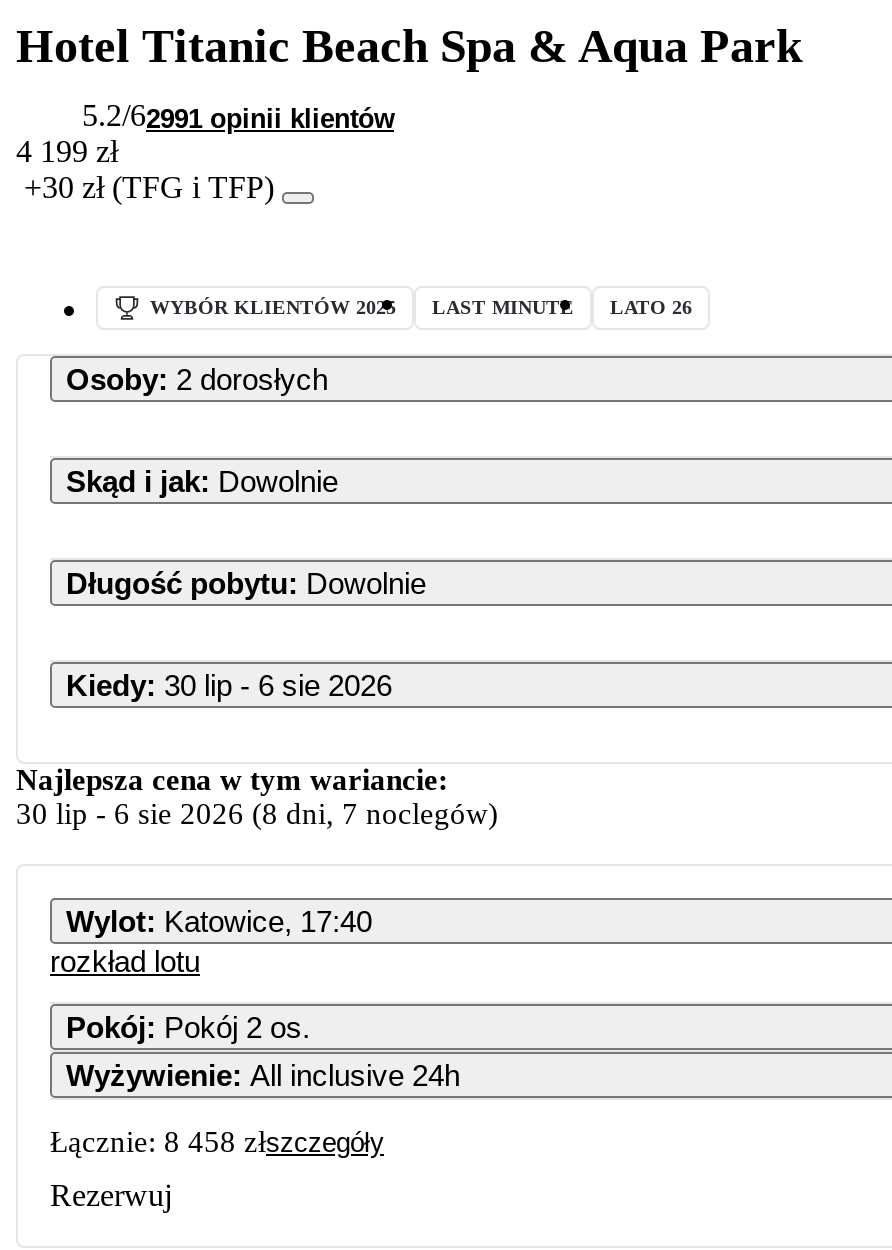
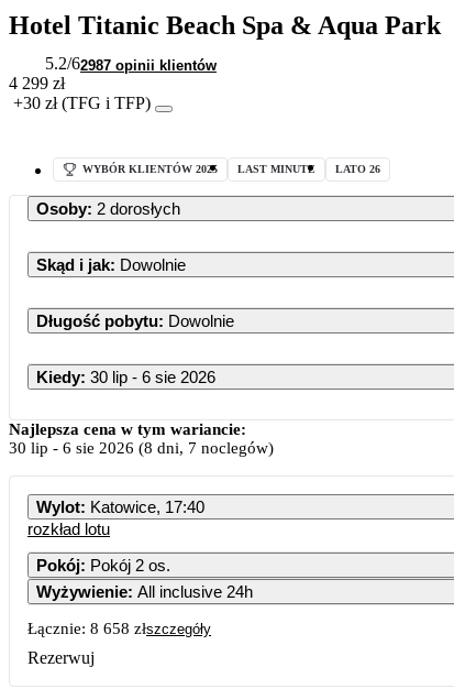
- 5.2/62991 opinii klientów
+ 5.2/62987 opinii klientów

- 4 199 zł
+ 4 299 zł

- Łącznie: 8 458 złszczegóły
+ Łącznie: 8 658 złszczegóły
